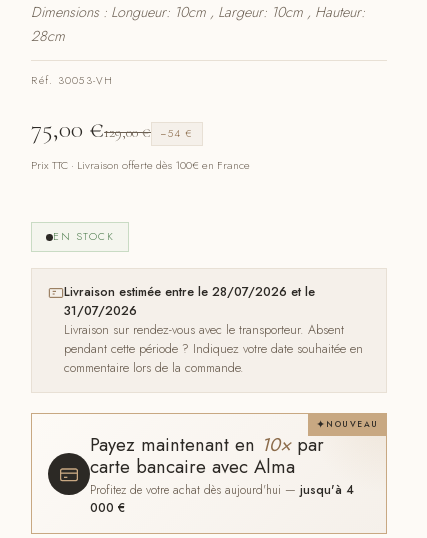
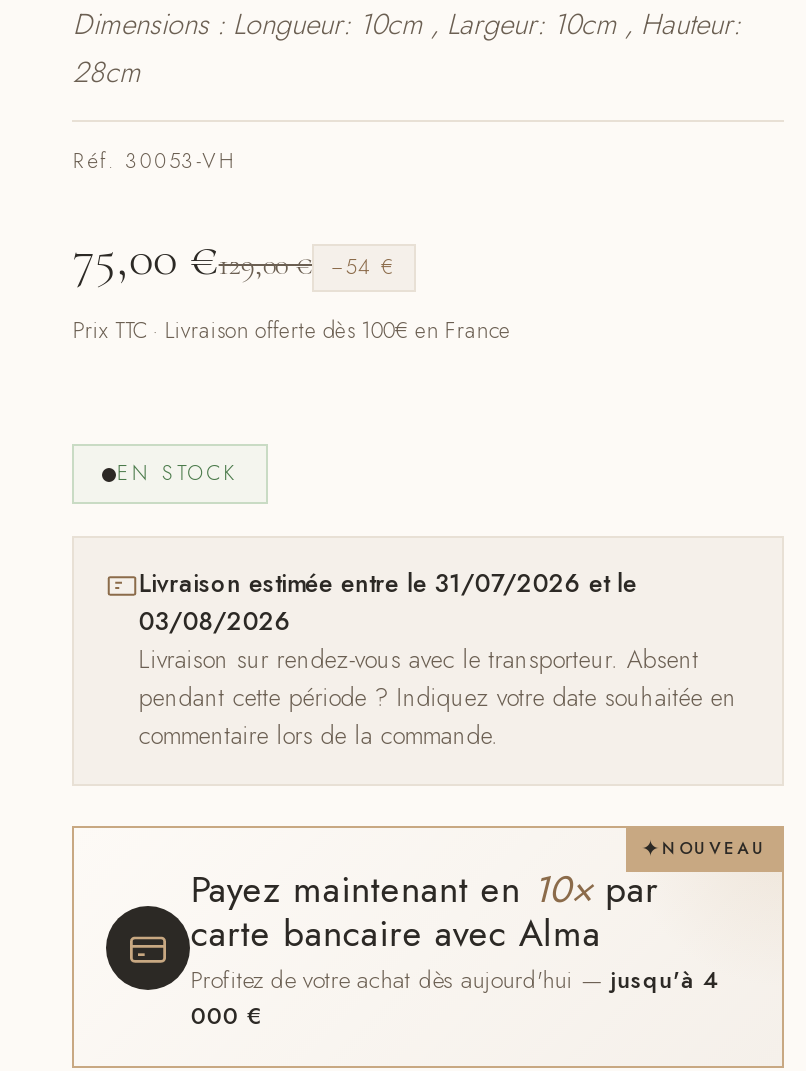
- Livraison estimée entre le 28/07/2026 et le
+ Livraison estimée entre le 31/07/2026 et le

- 31/07/2026
+ 03/08/2026
